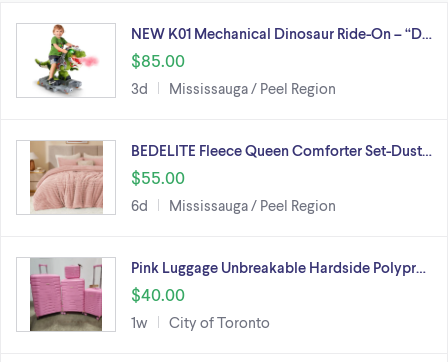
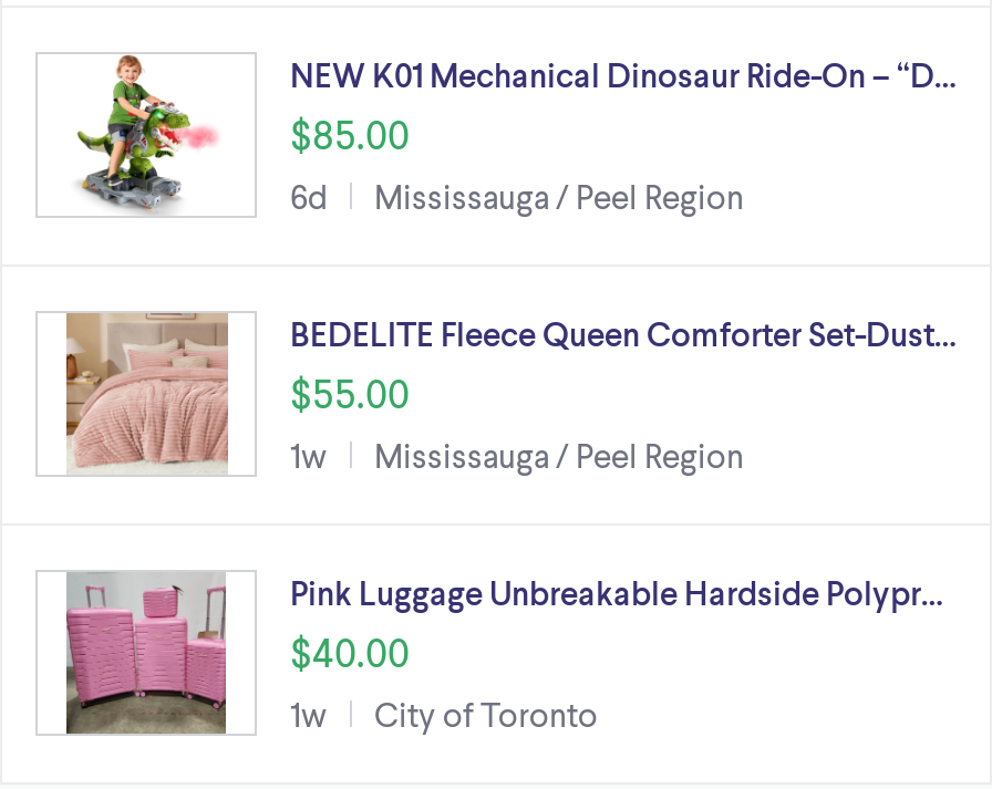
- 3d Mississauga / Peel Region
+ 6d Mississauga / Peel Region

- 6d Mississauga / Peel Region
+ 1w Mississauga / Peel Region
